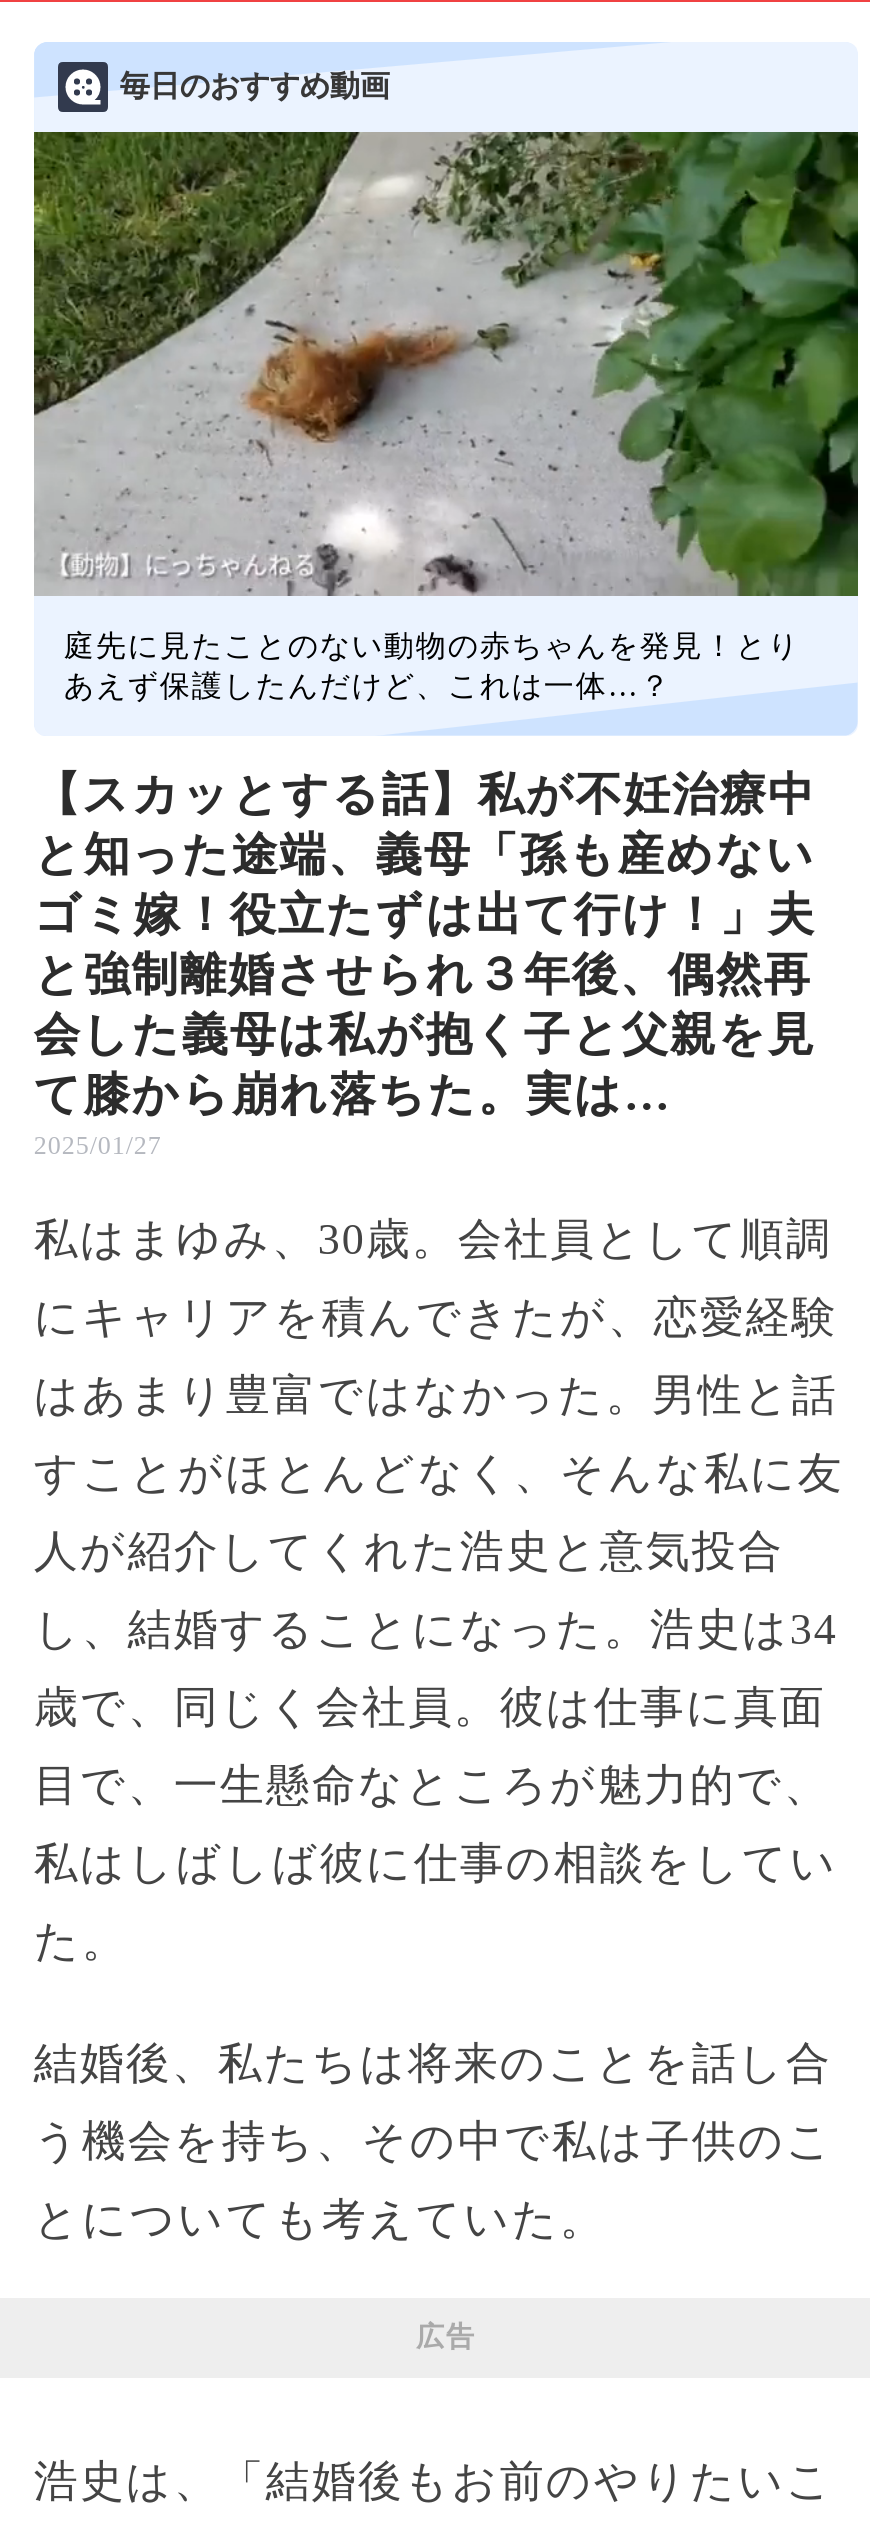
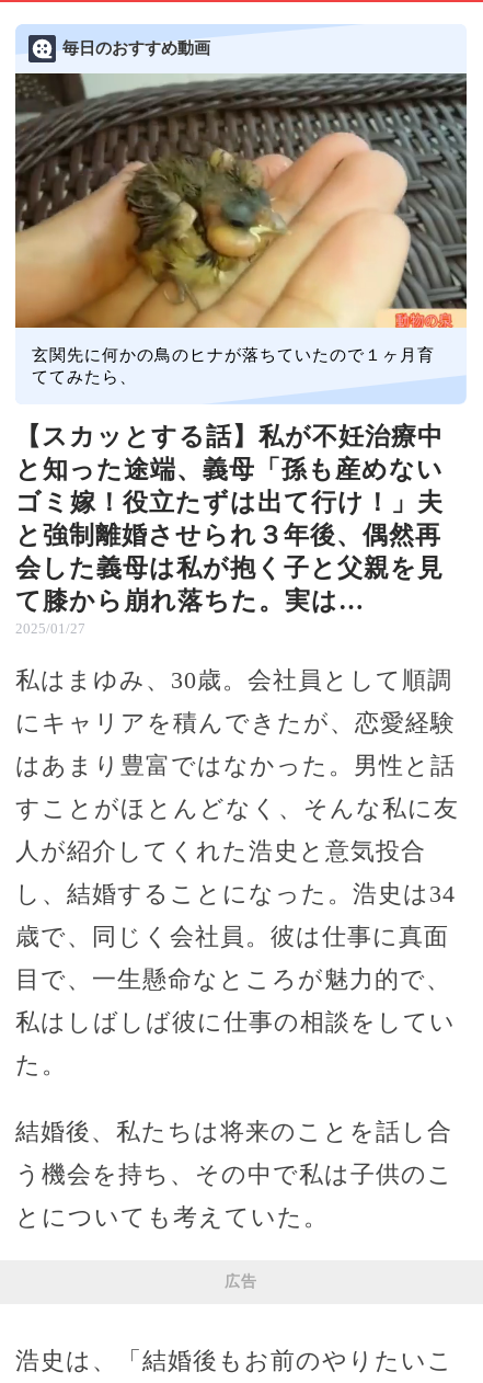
- [image]
- 庭先に見たことのない動物の赤ちゃんを発見！とり
- あえず保護したんだけど、これは一体…？
+ [image]
+ 玄関先に何かの鳥のヒナが落ちていたので１ヶ月育
+ ててみたら、
